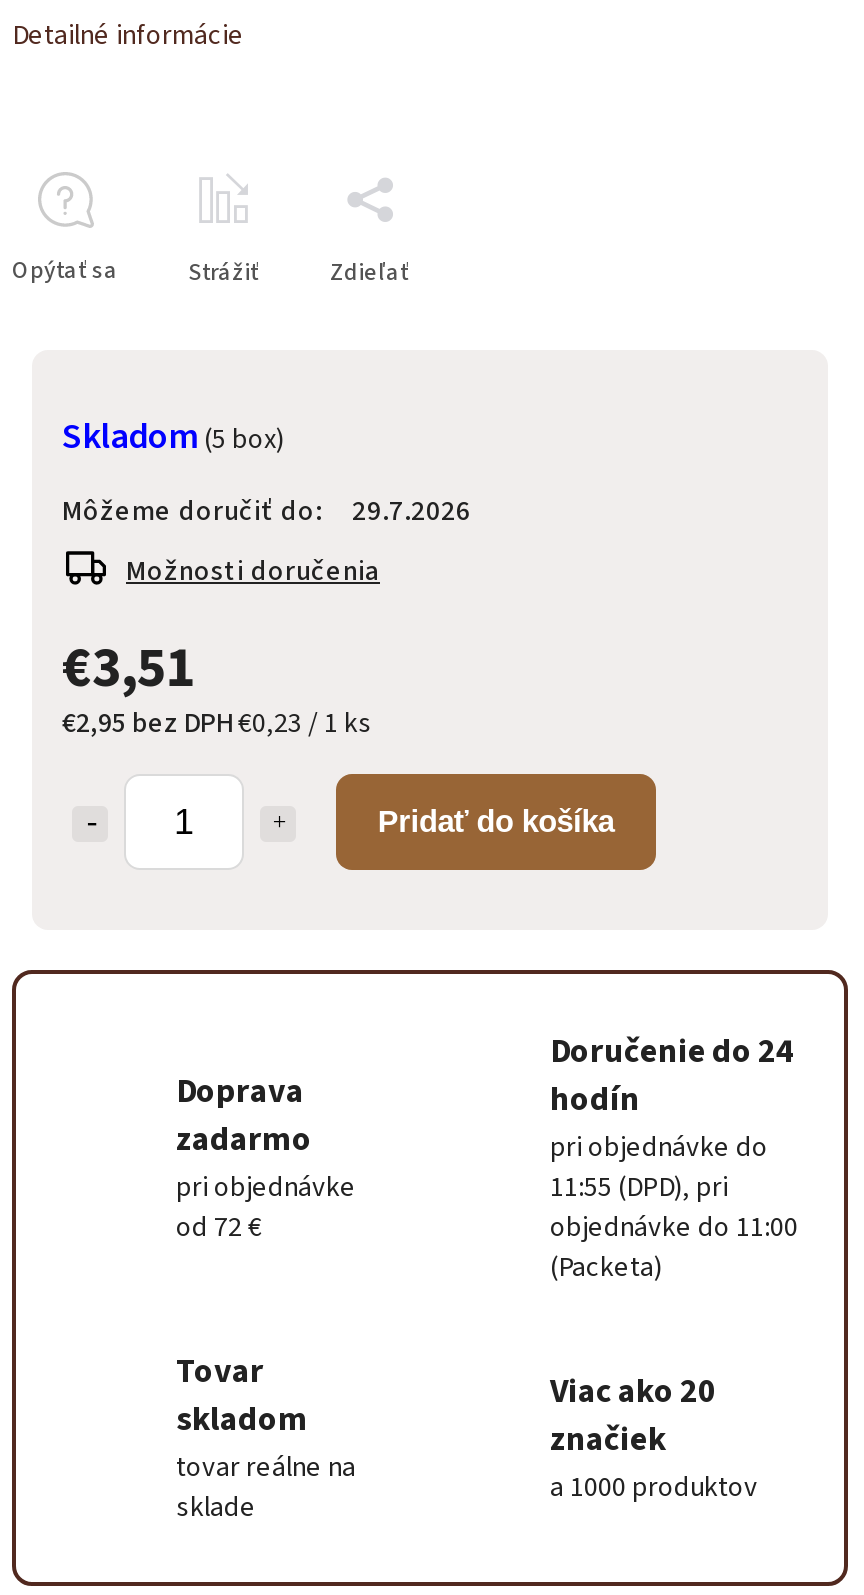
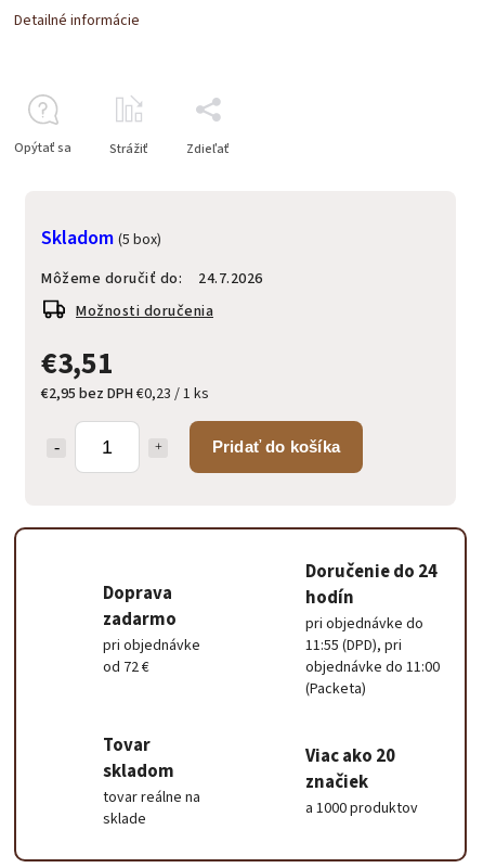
- Môžeme doručiť do: 29.7.2026
+ Môžeme doručiť do: 24.7.2026
